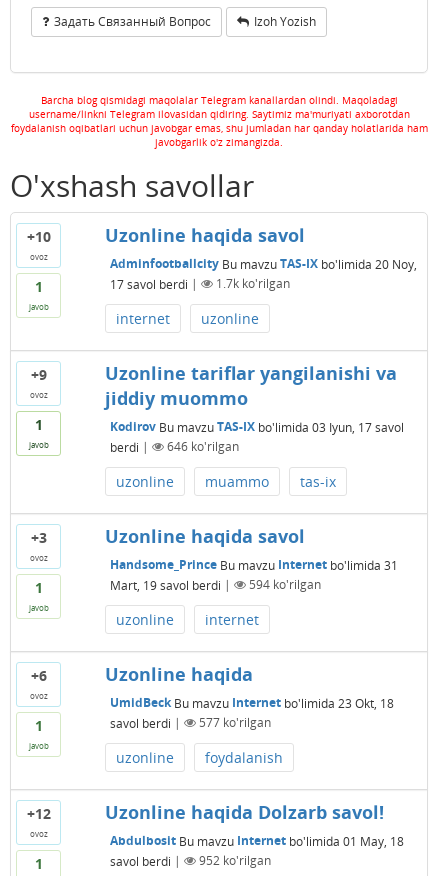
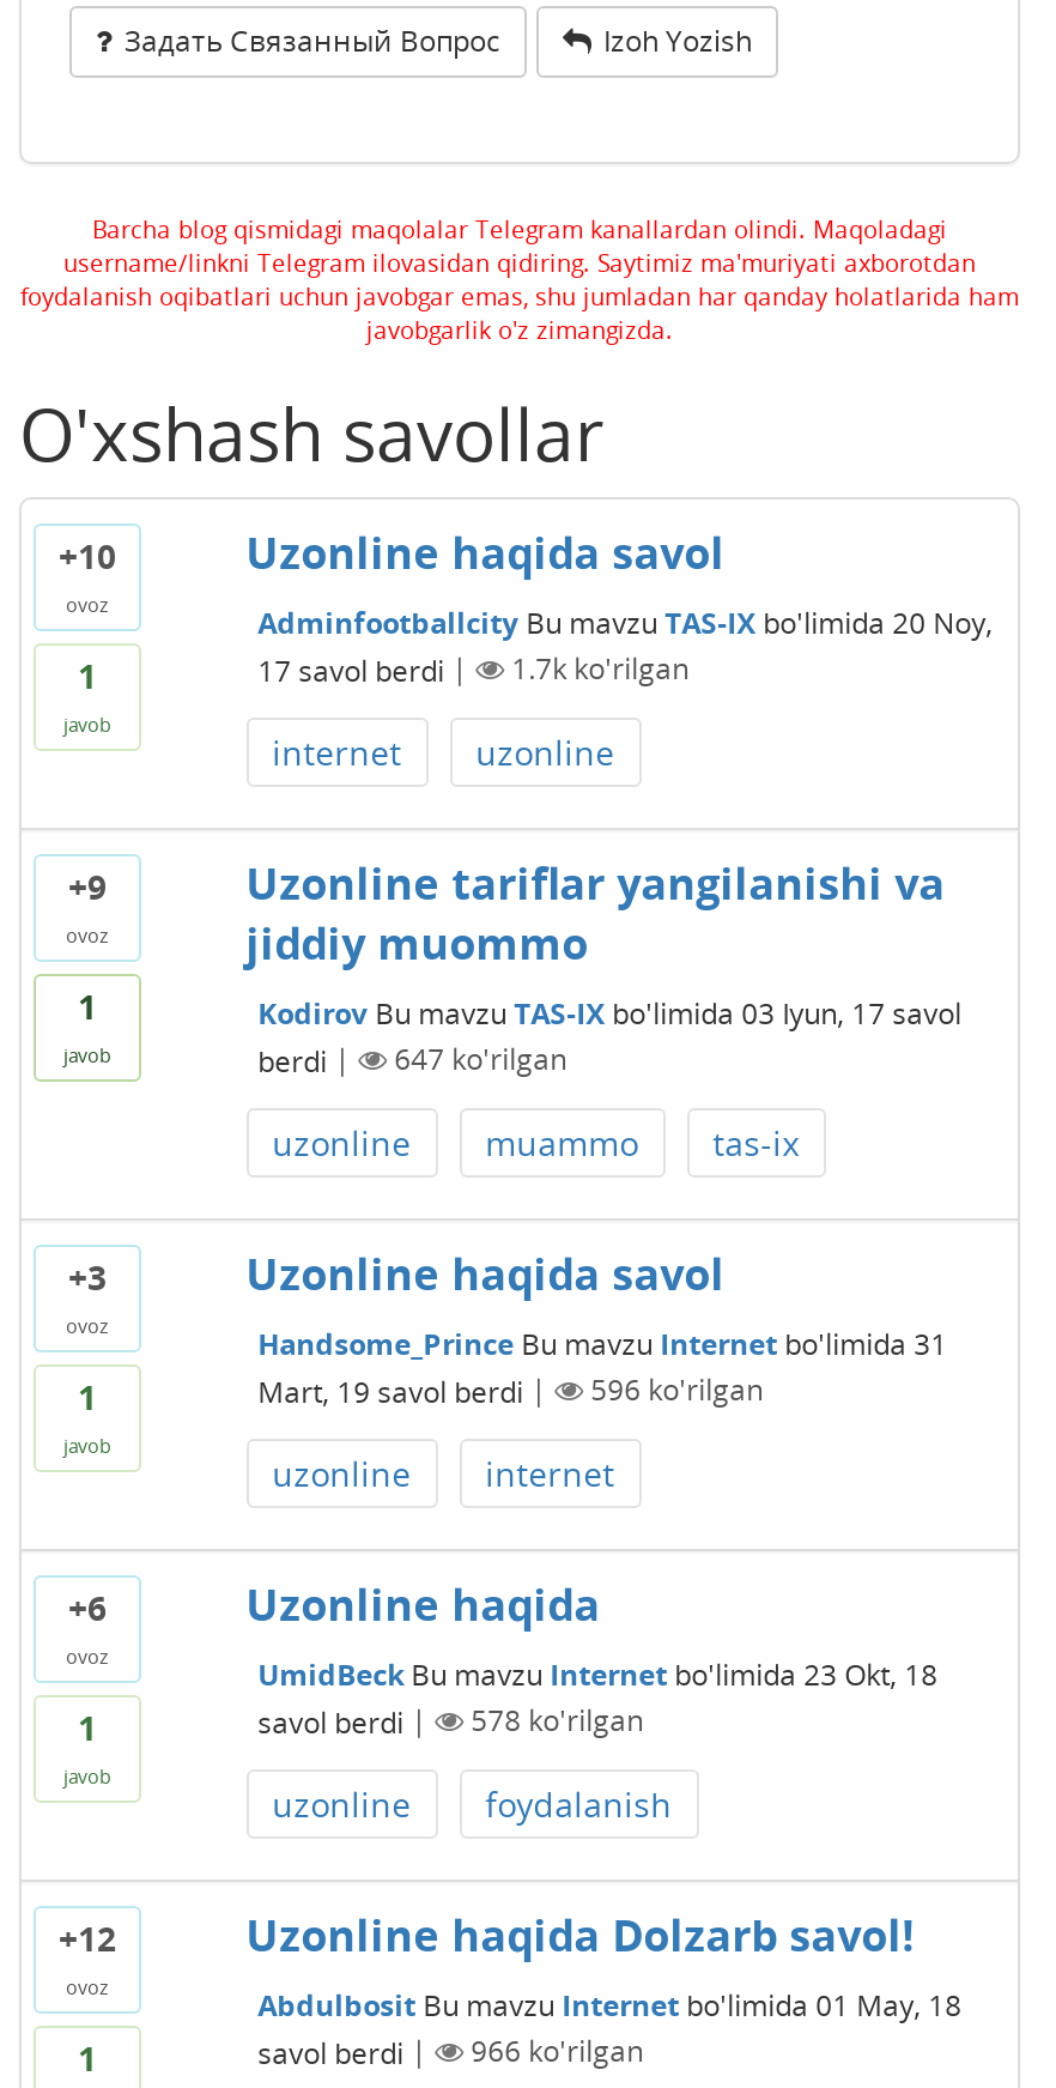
- 646 ko'rilgan
+ 647 ko'rilgan

- 594 ko'rilgan
+ 596 ko'rilgan

- 577 ko'rilgan
+ 578 ko'rilgan

- 952 ko'rilgan
+ 966 ko'rilgan
